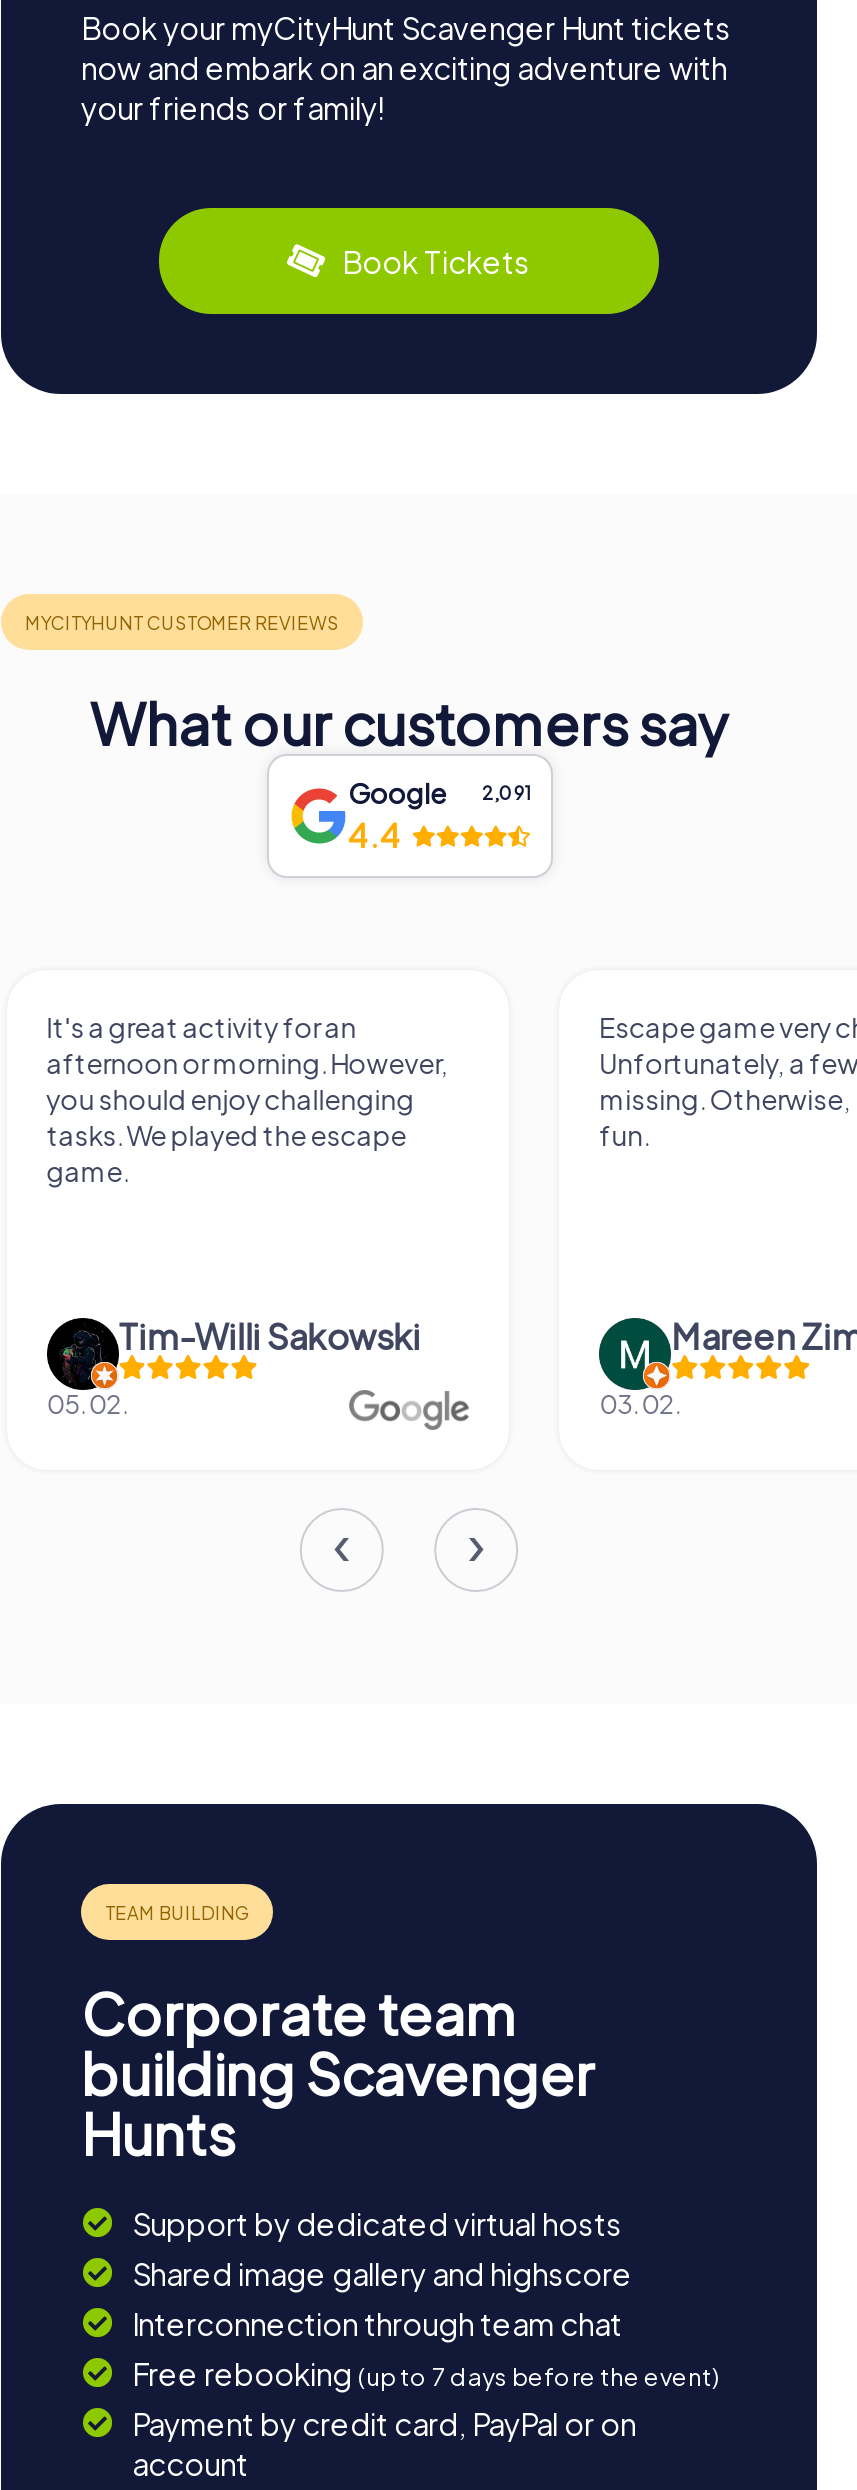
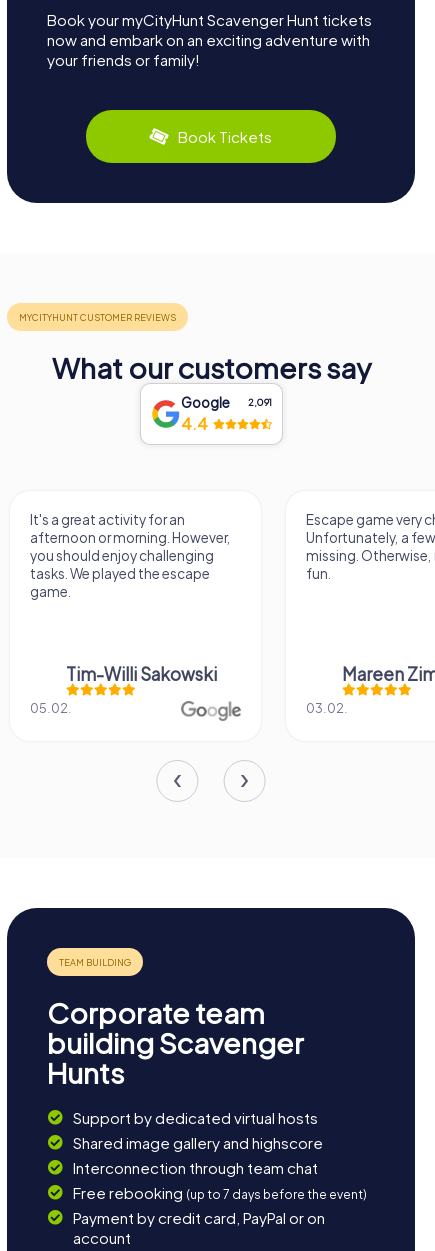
- [image]

- [image]
